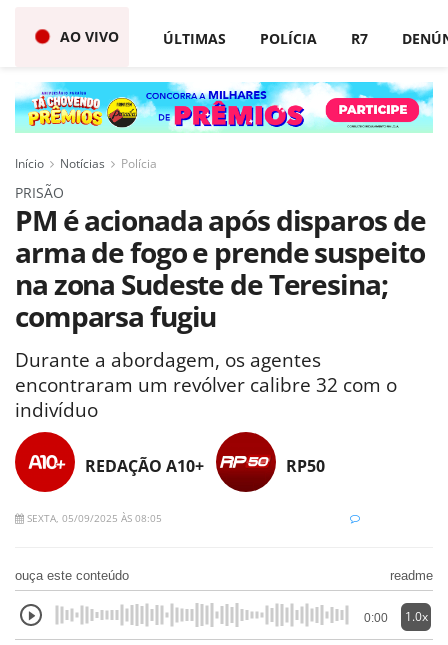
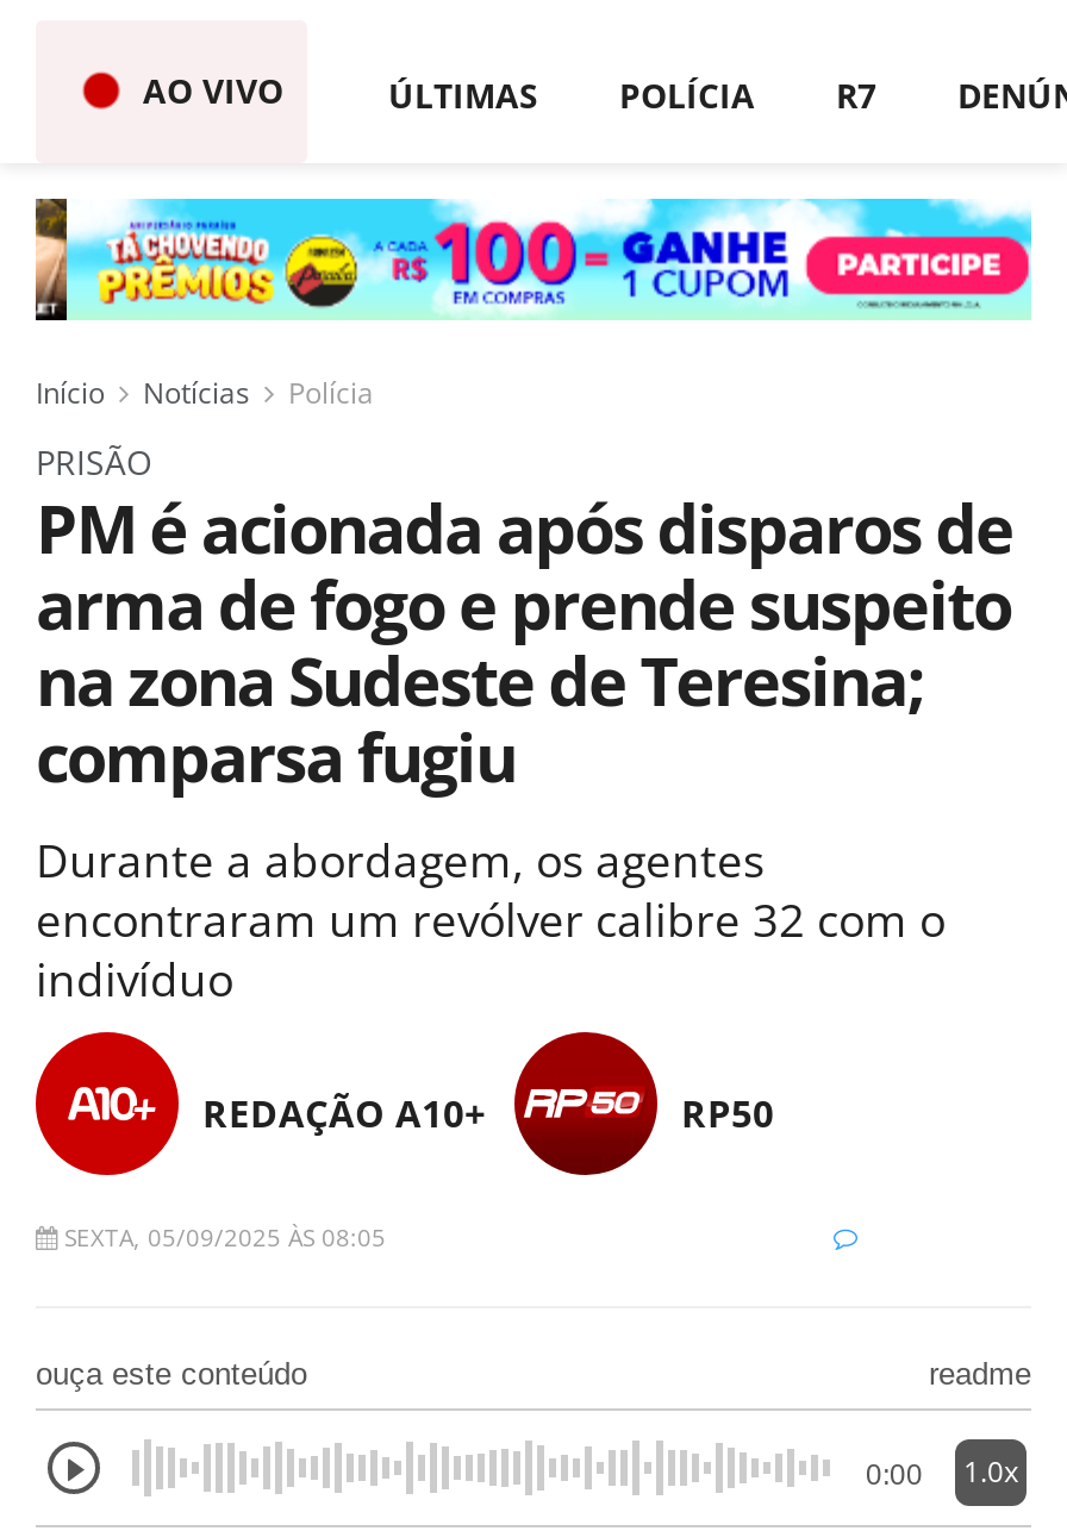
- [image]
+ [image]
